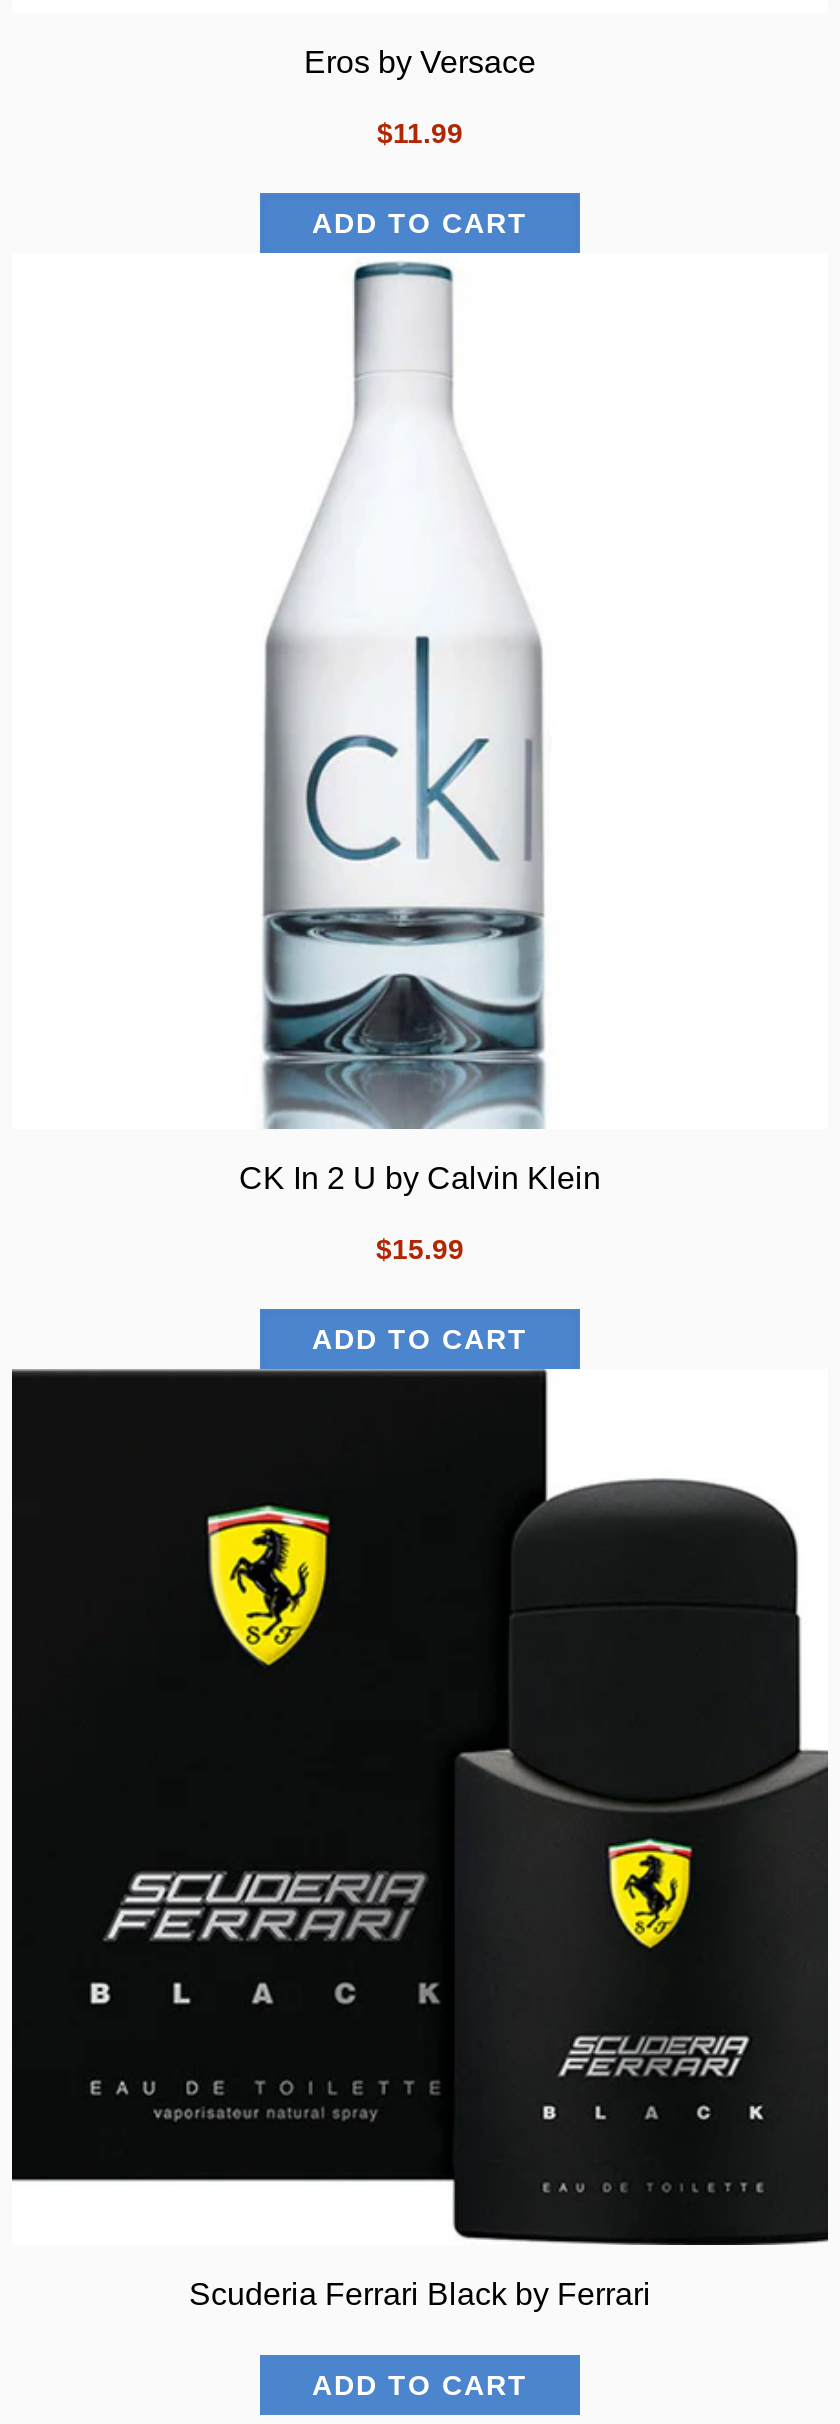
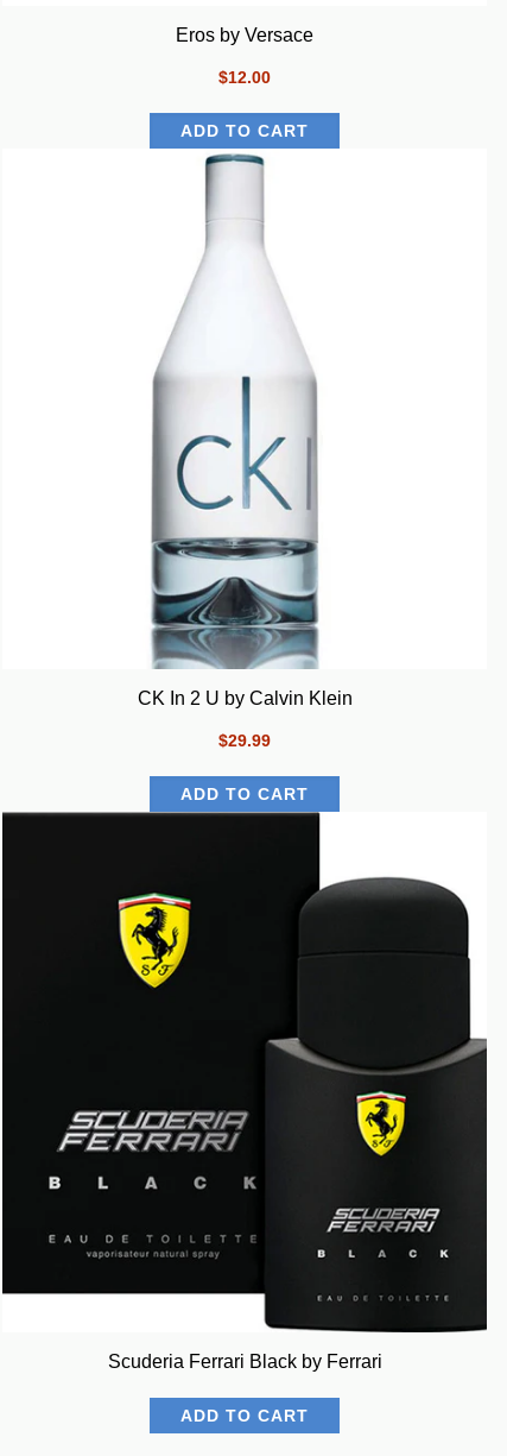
- $11.99
+ $12.00

- $15.99
+ $29.99
